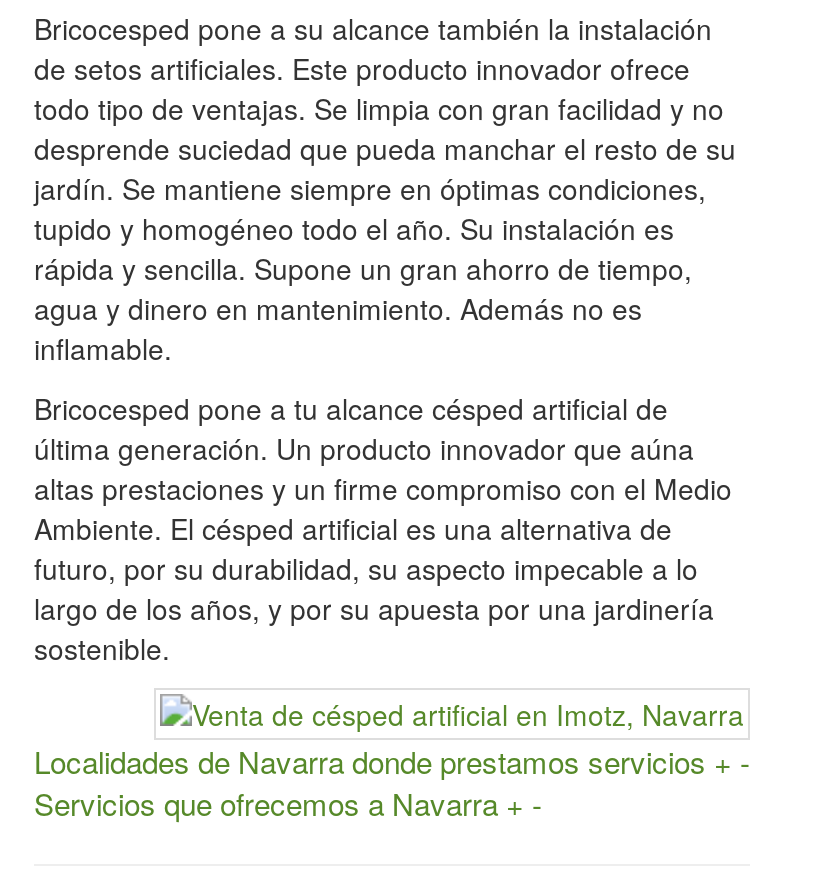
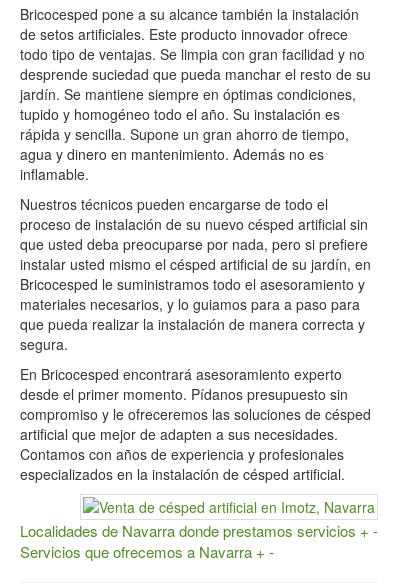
- Bricocesped pone a tu alcance césped artificial de
- última generación. Un producto innovador que aúna
- altas prestaciones y un firme compromiso con el Medio
- Ambiente. El césped artificial es una alternativa de
- futuro, por su durabilidad, su aspecto impecable a lo
- largo de los años, y por su apuesta por una jardinería
- sostenible.
+ Nuestros técnicos pueden encargarse de todo el
+ proceso de instalación de su nuevo césped artificial sin
+ que usted deba preocuparse por nada, pero si prefiere
+ instalar usted mismo el césped artificial de su jardín, en
+ Bricocesped le suministramos todo el asesoramiento y
+ materiales necesarios, y lo guiamos para a paso para
+ que pueda realizar la instalación de manera correcta y
+ segura.
+ En Bricocesped encontrará asesoramiento experto
+ desde el primer momento. Pídanos presupuesto sin
+ compromiso y le ofreceremos las soluciones de césped
+ artificial que mejor de adapten a sus necesidades.
+ Contamos con años de experiencia y profesionales
+ especializados en la instalación de césped artificial.
